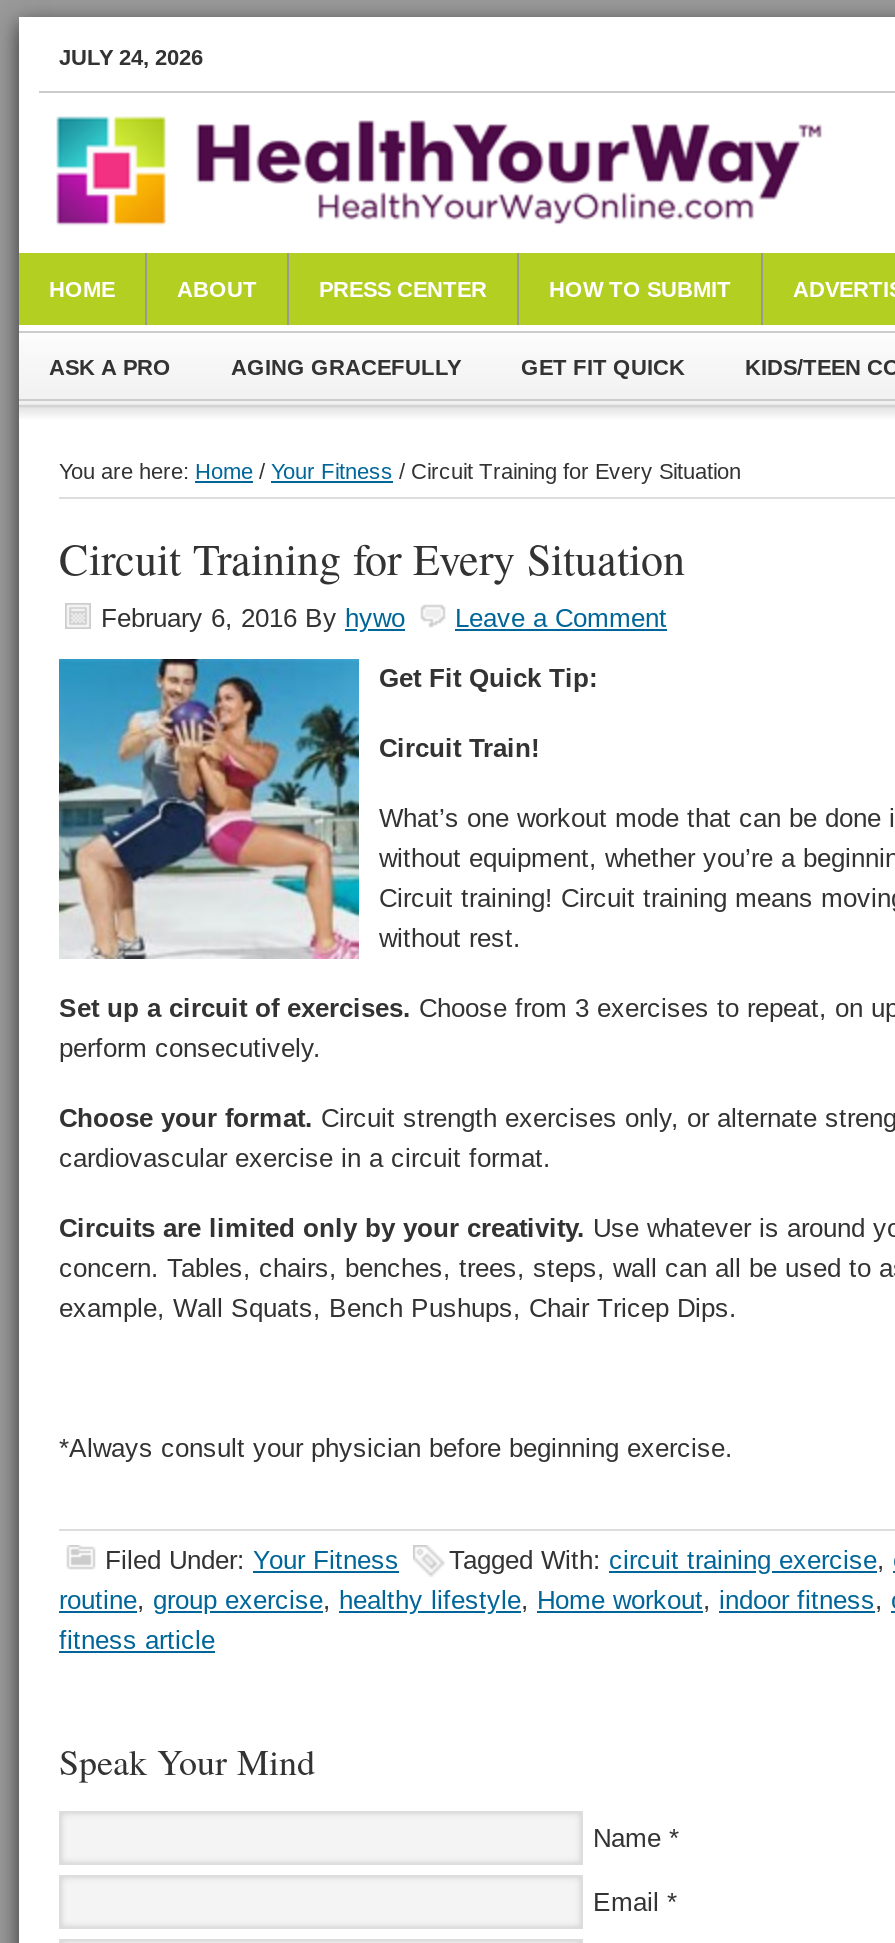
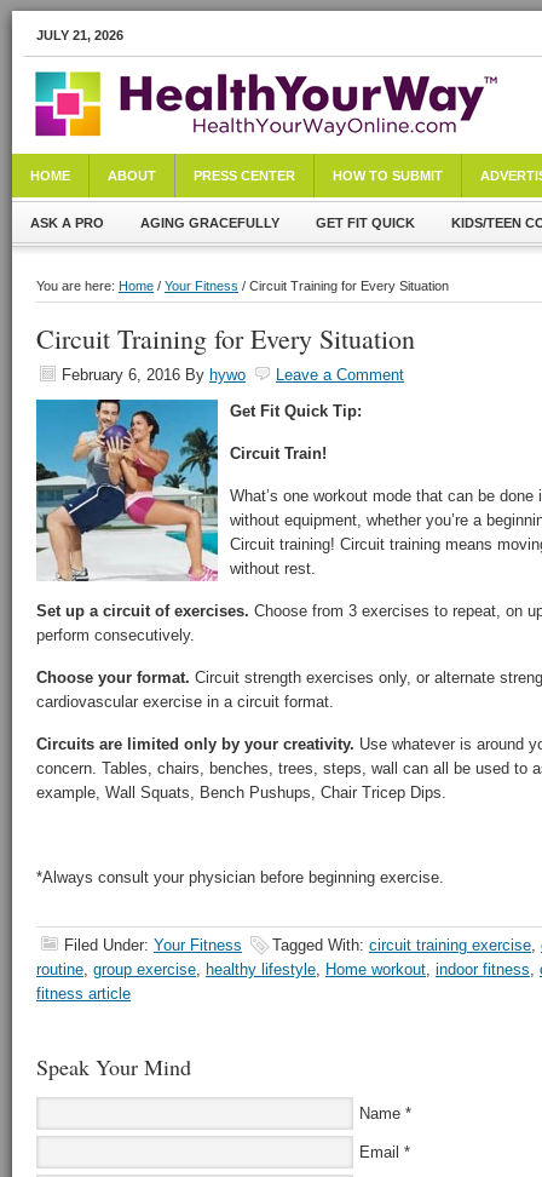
- JULY 24, 2026
+ JULY 21, 2026
